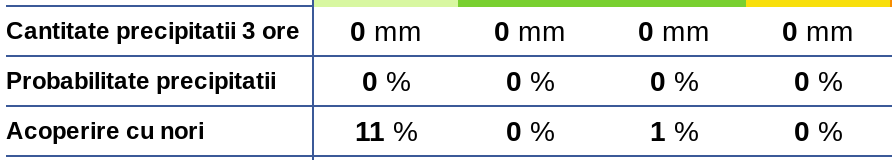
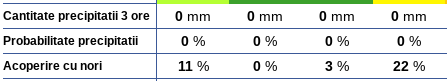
- 1%
+ 3%

- 0%
+ 22%
